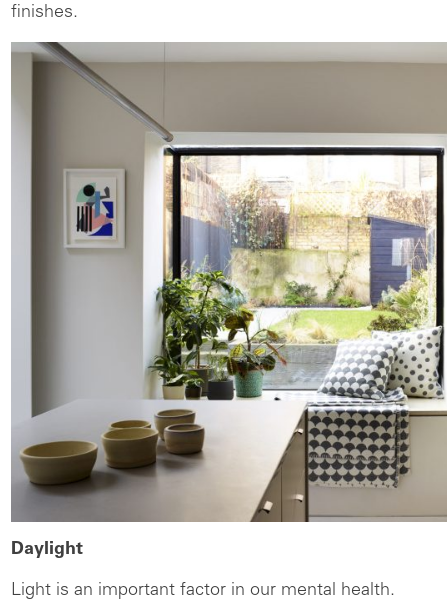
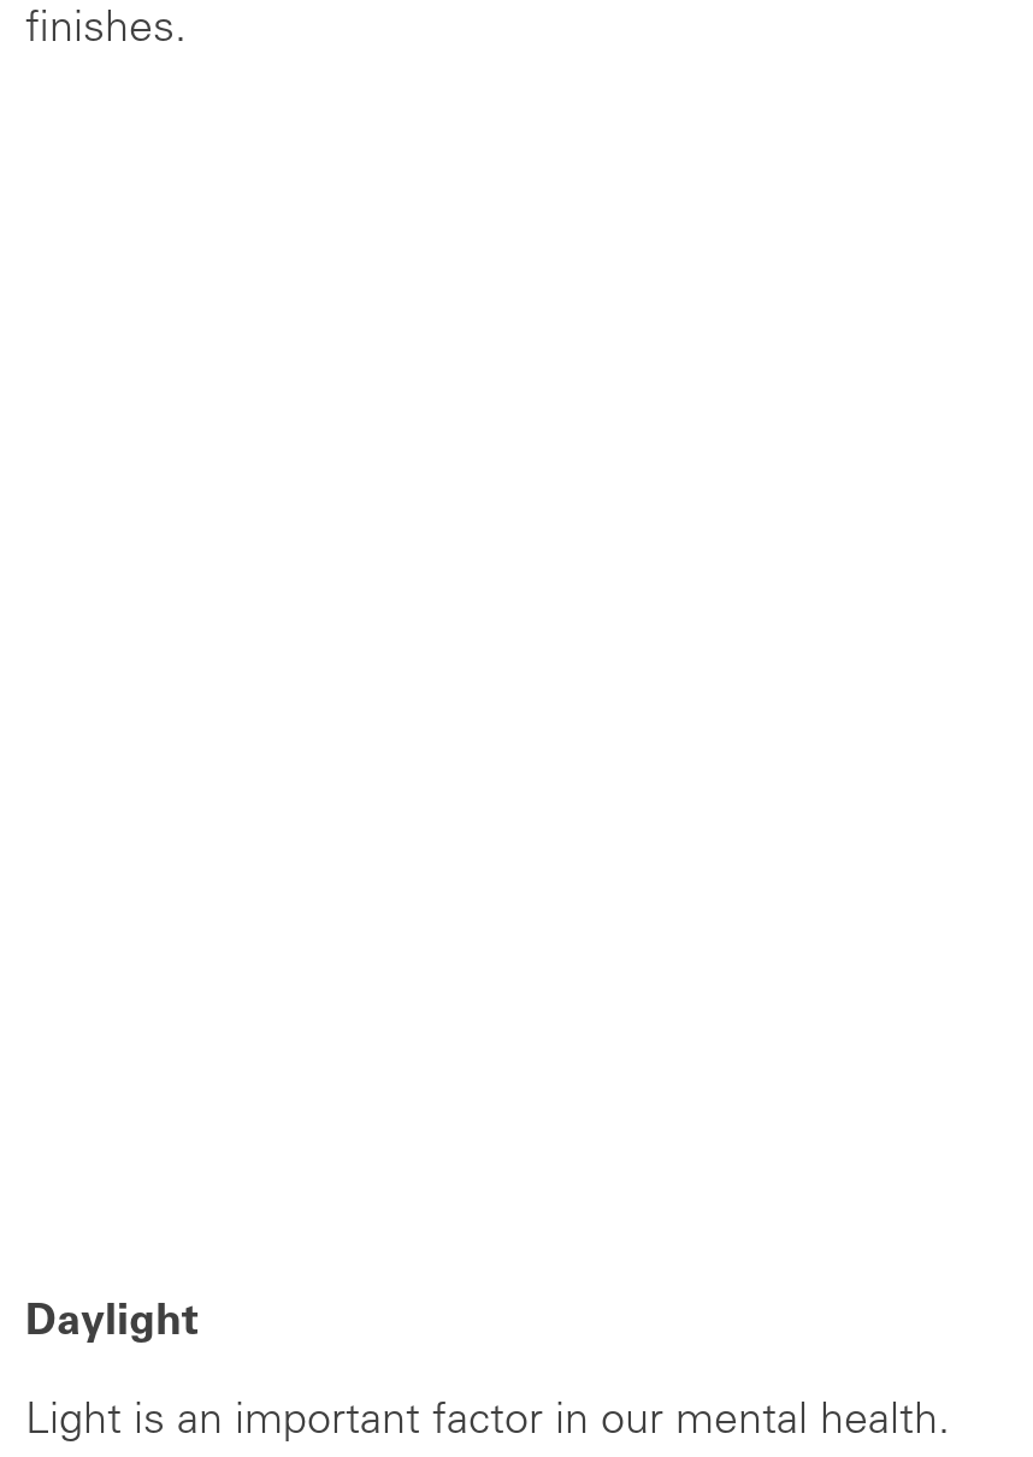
- [image]
